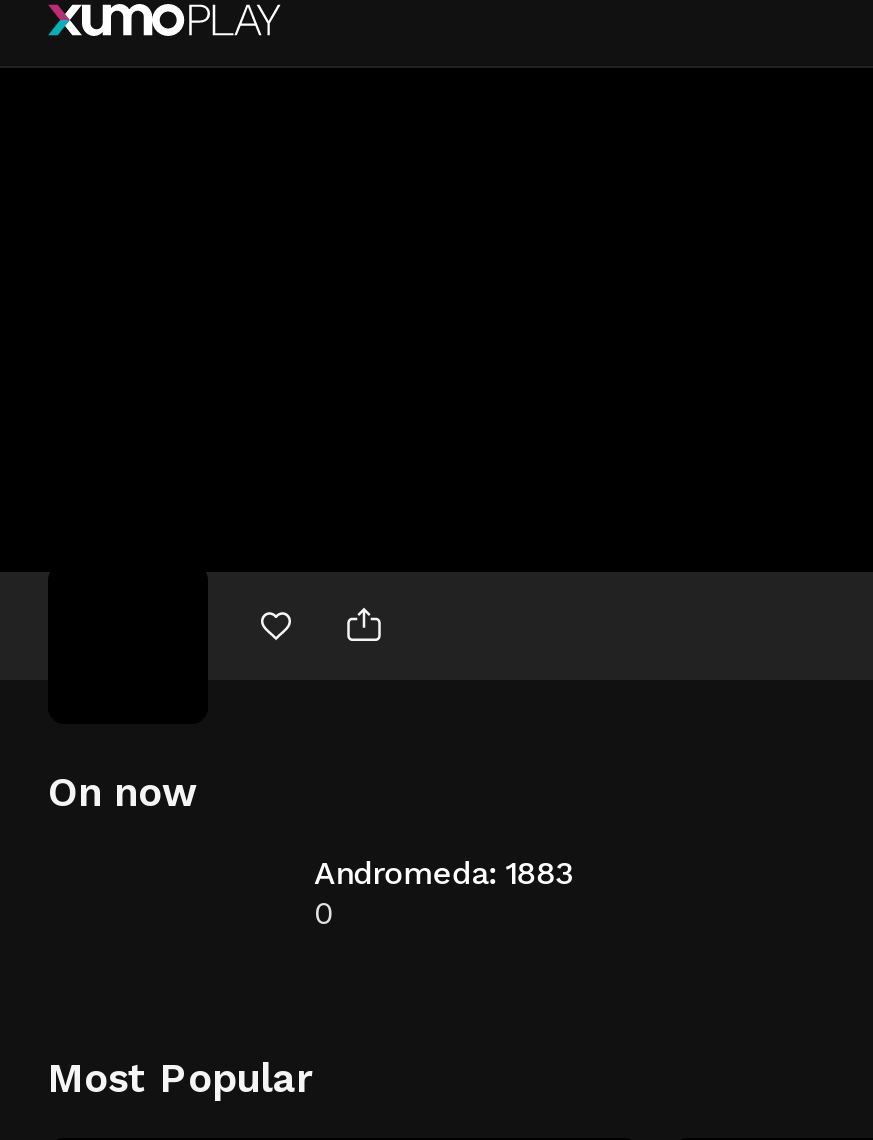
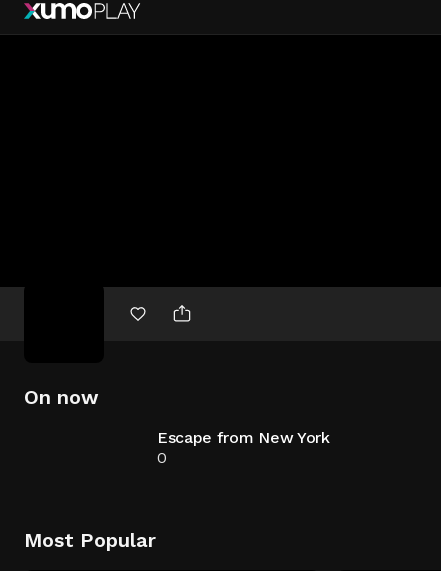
- Andromeda: 1883
+ Escape from New York
